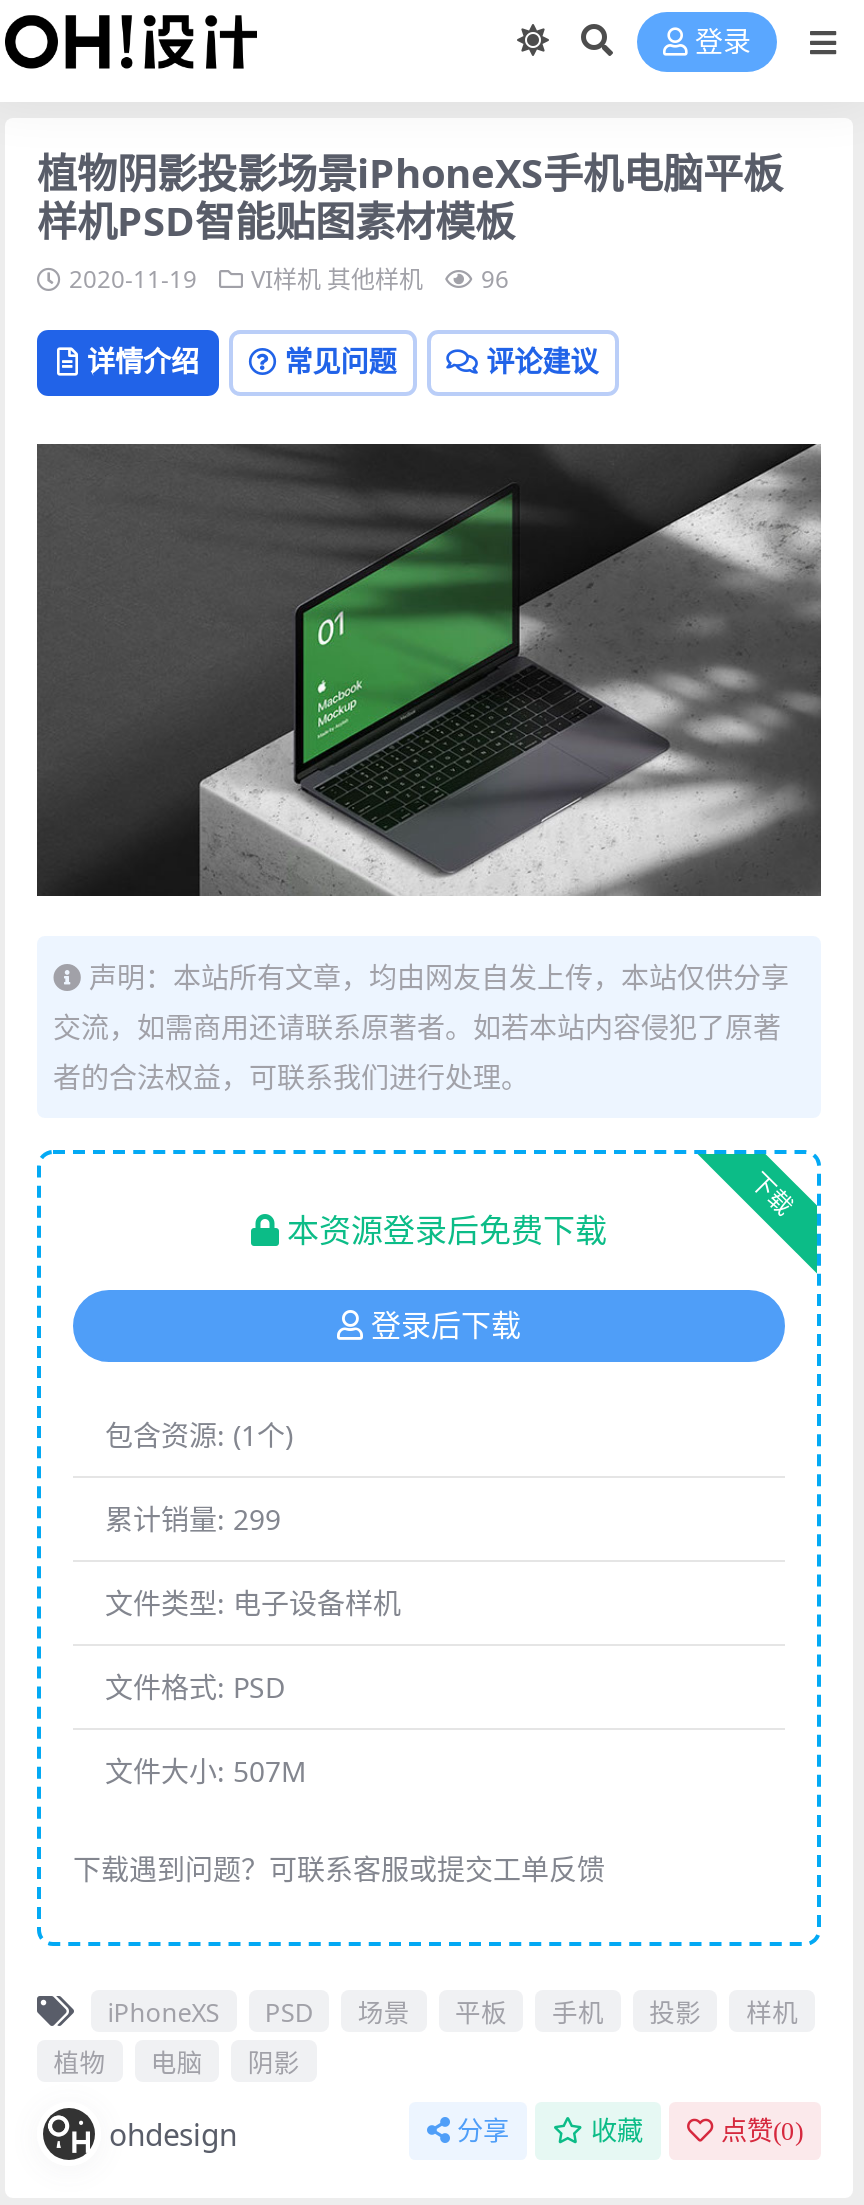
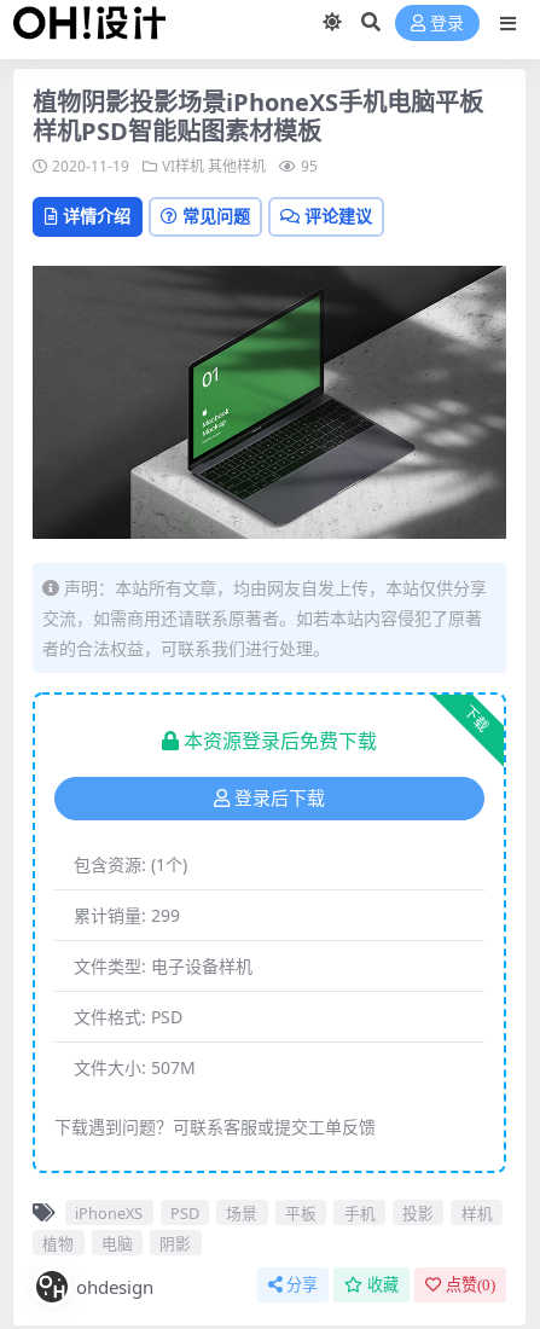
- 2020-11-19 VI样机 其他样机 96
+ 2020-11-19 VI样机 其他样机 95
